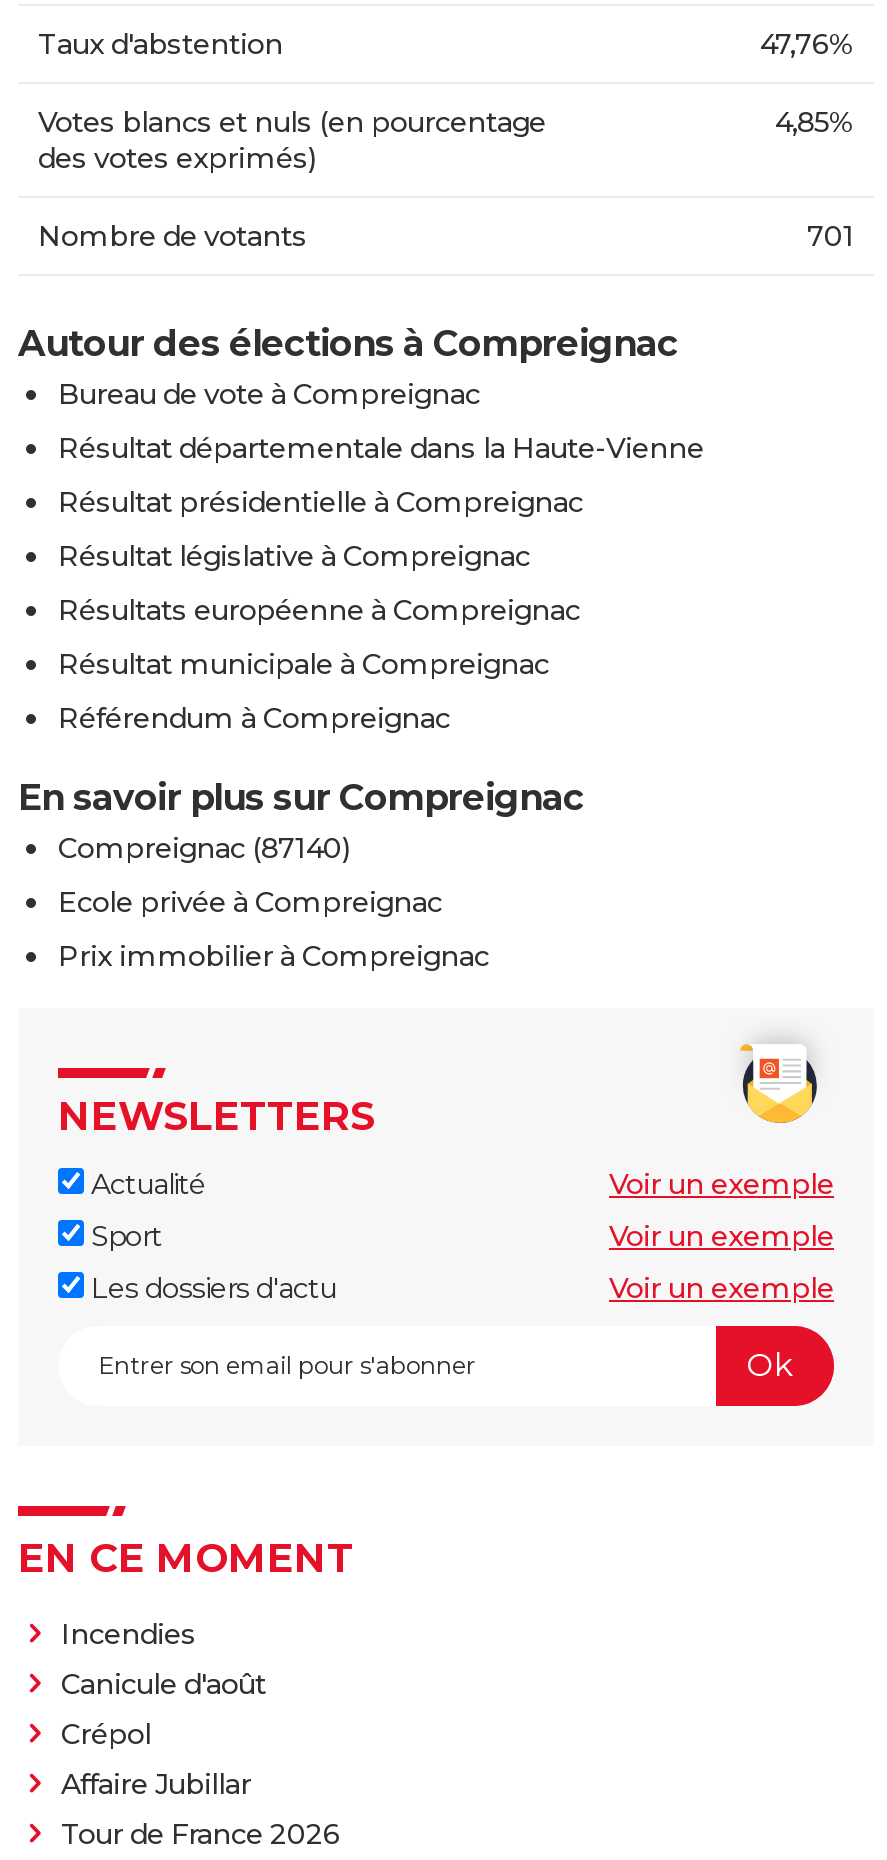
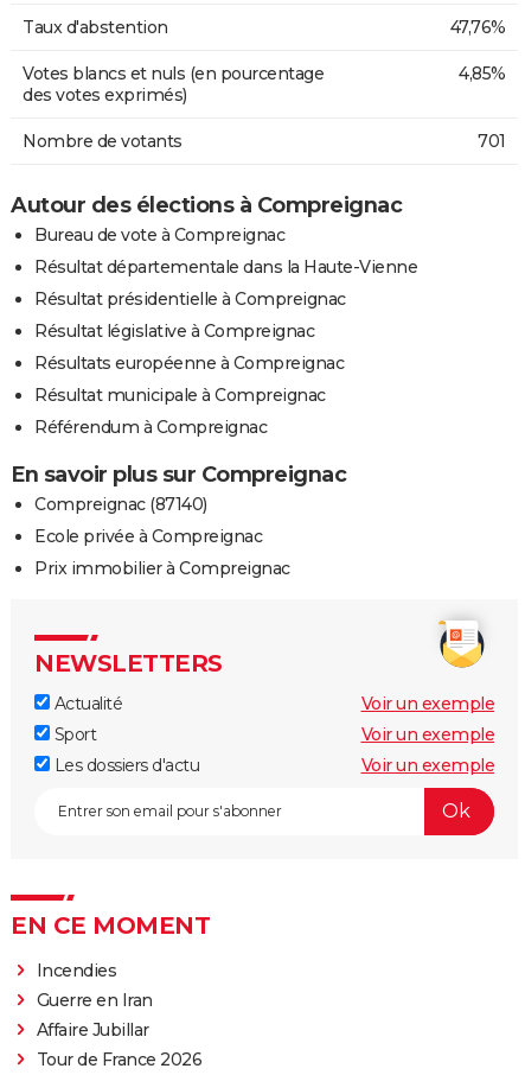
- Canicule d'août
- Crépol
+ Guerre en Iran
